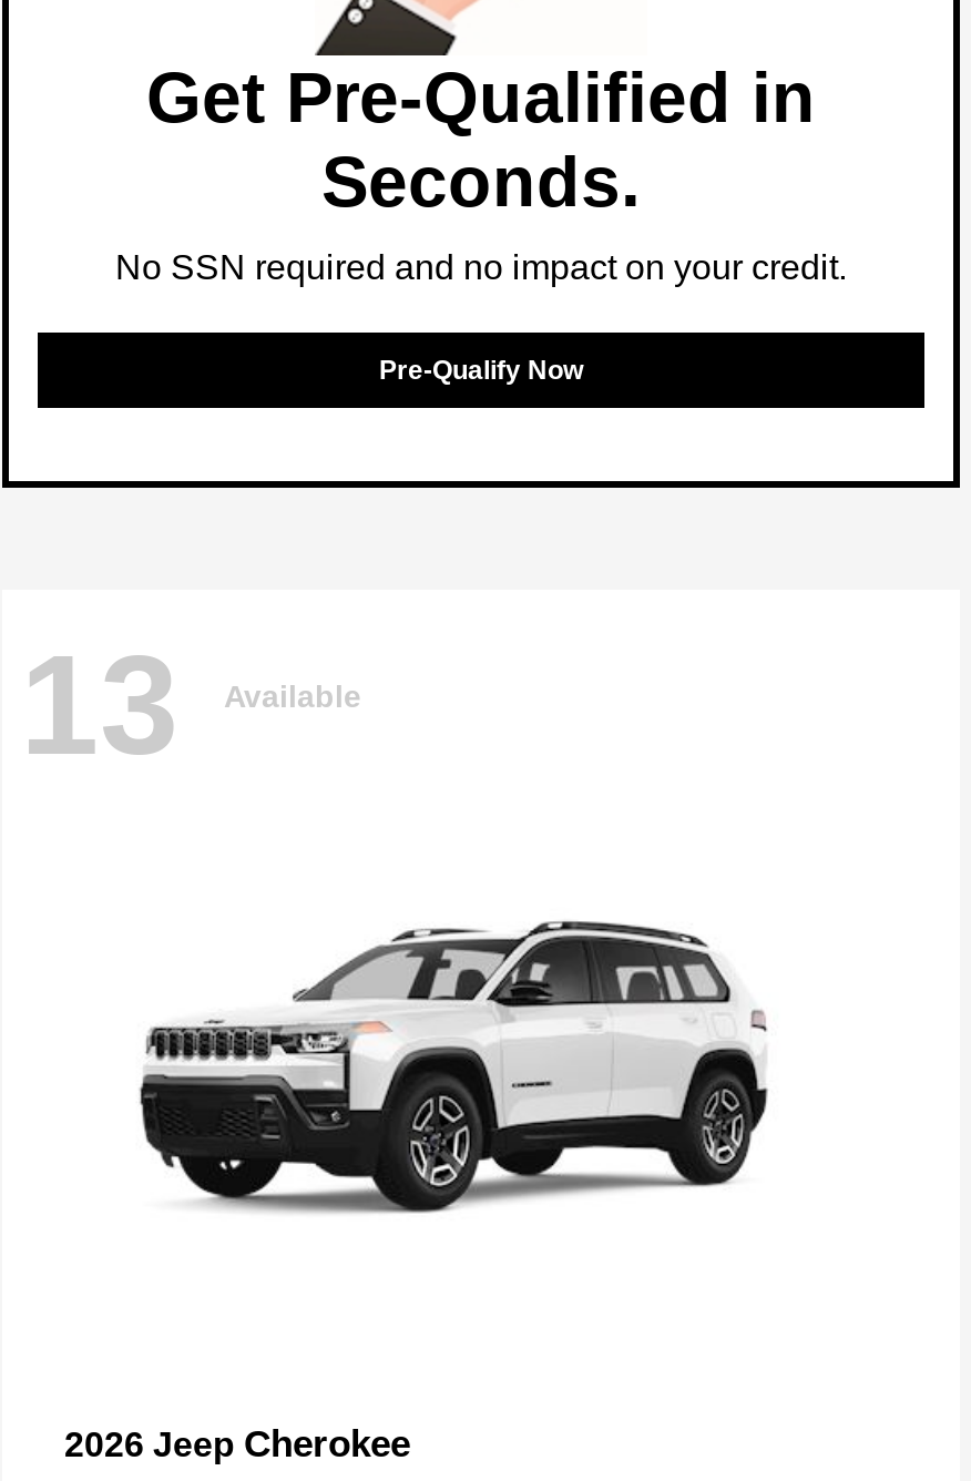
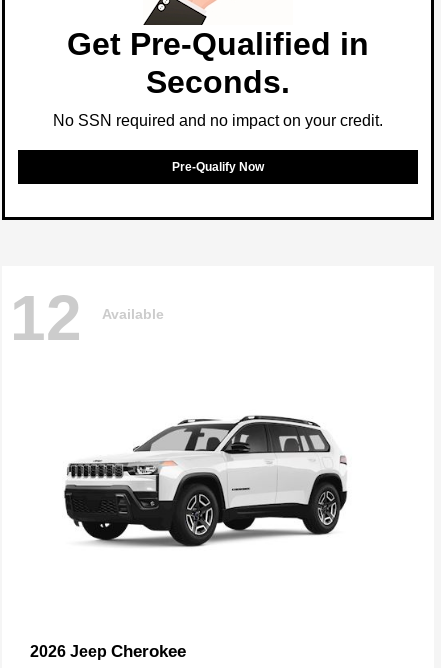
- 13 Available
+ 12 Available
